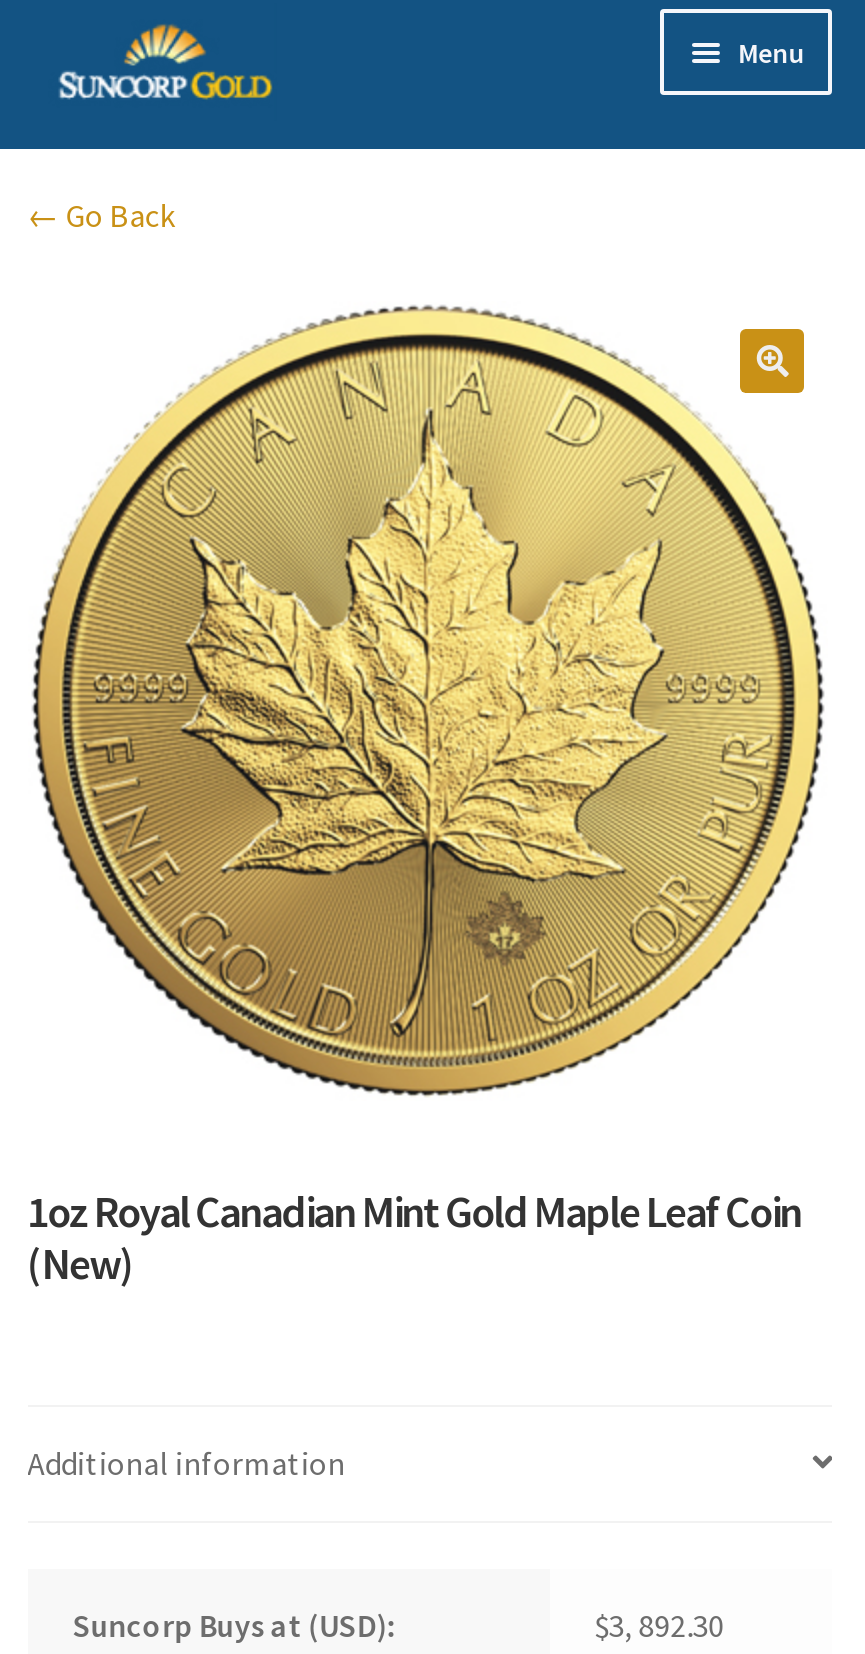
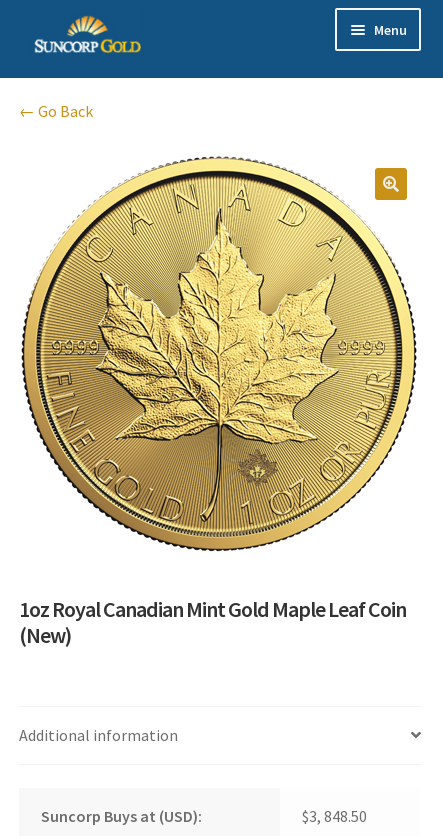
- $3, 892.30
+ $3, 848.50
